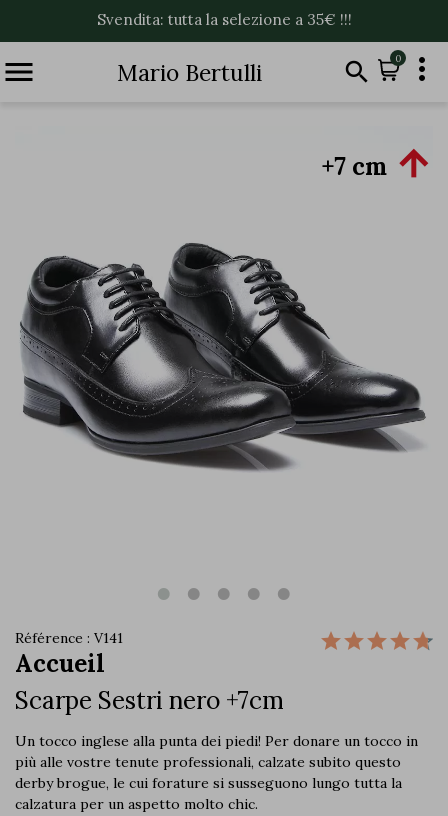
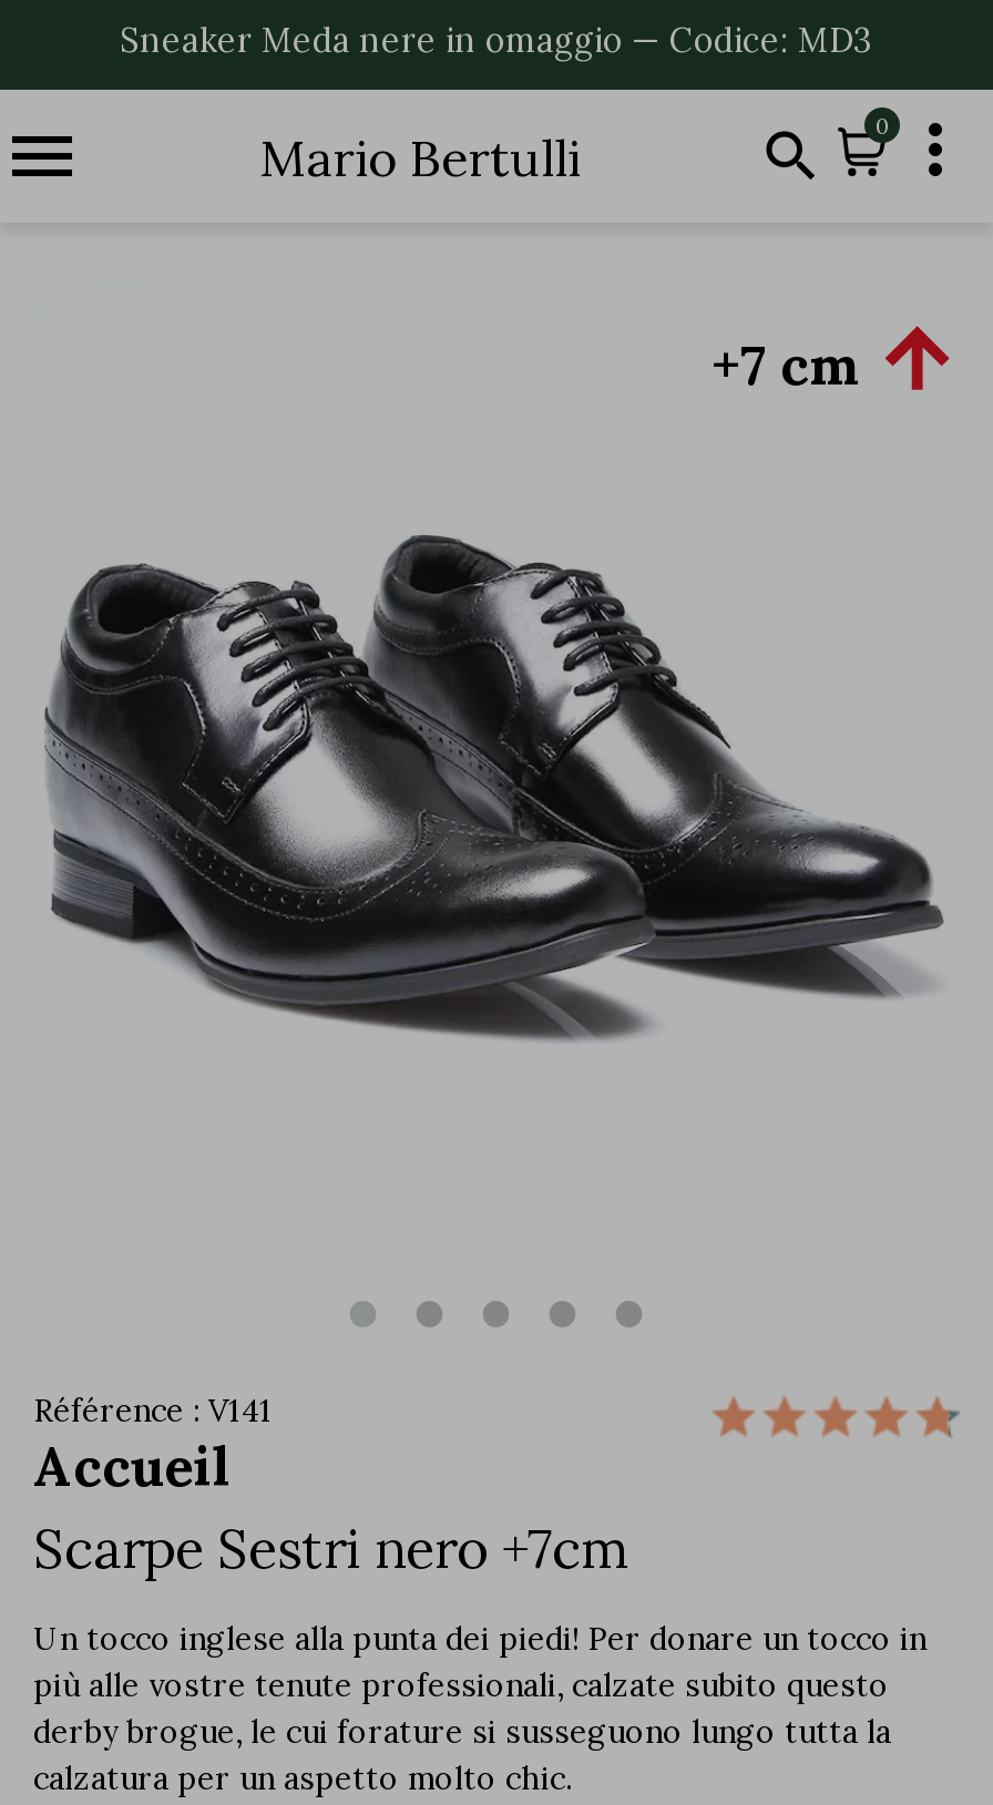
- Svendita: tutta la selezione a 35€ !!!
+ Sneaker Meda nere in omaggio — Codice: MD3
